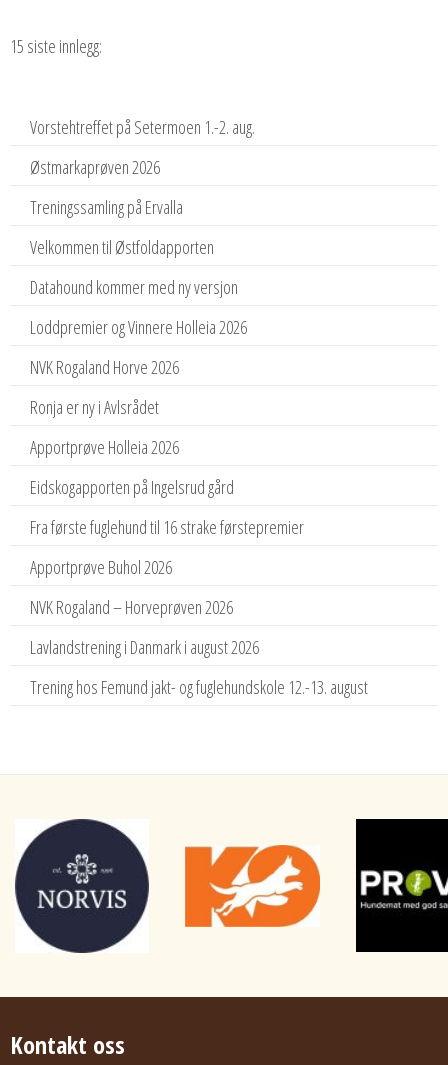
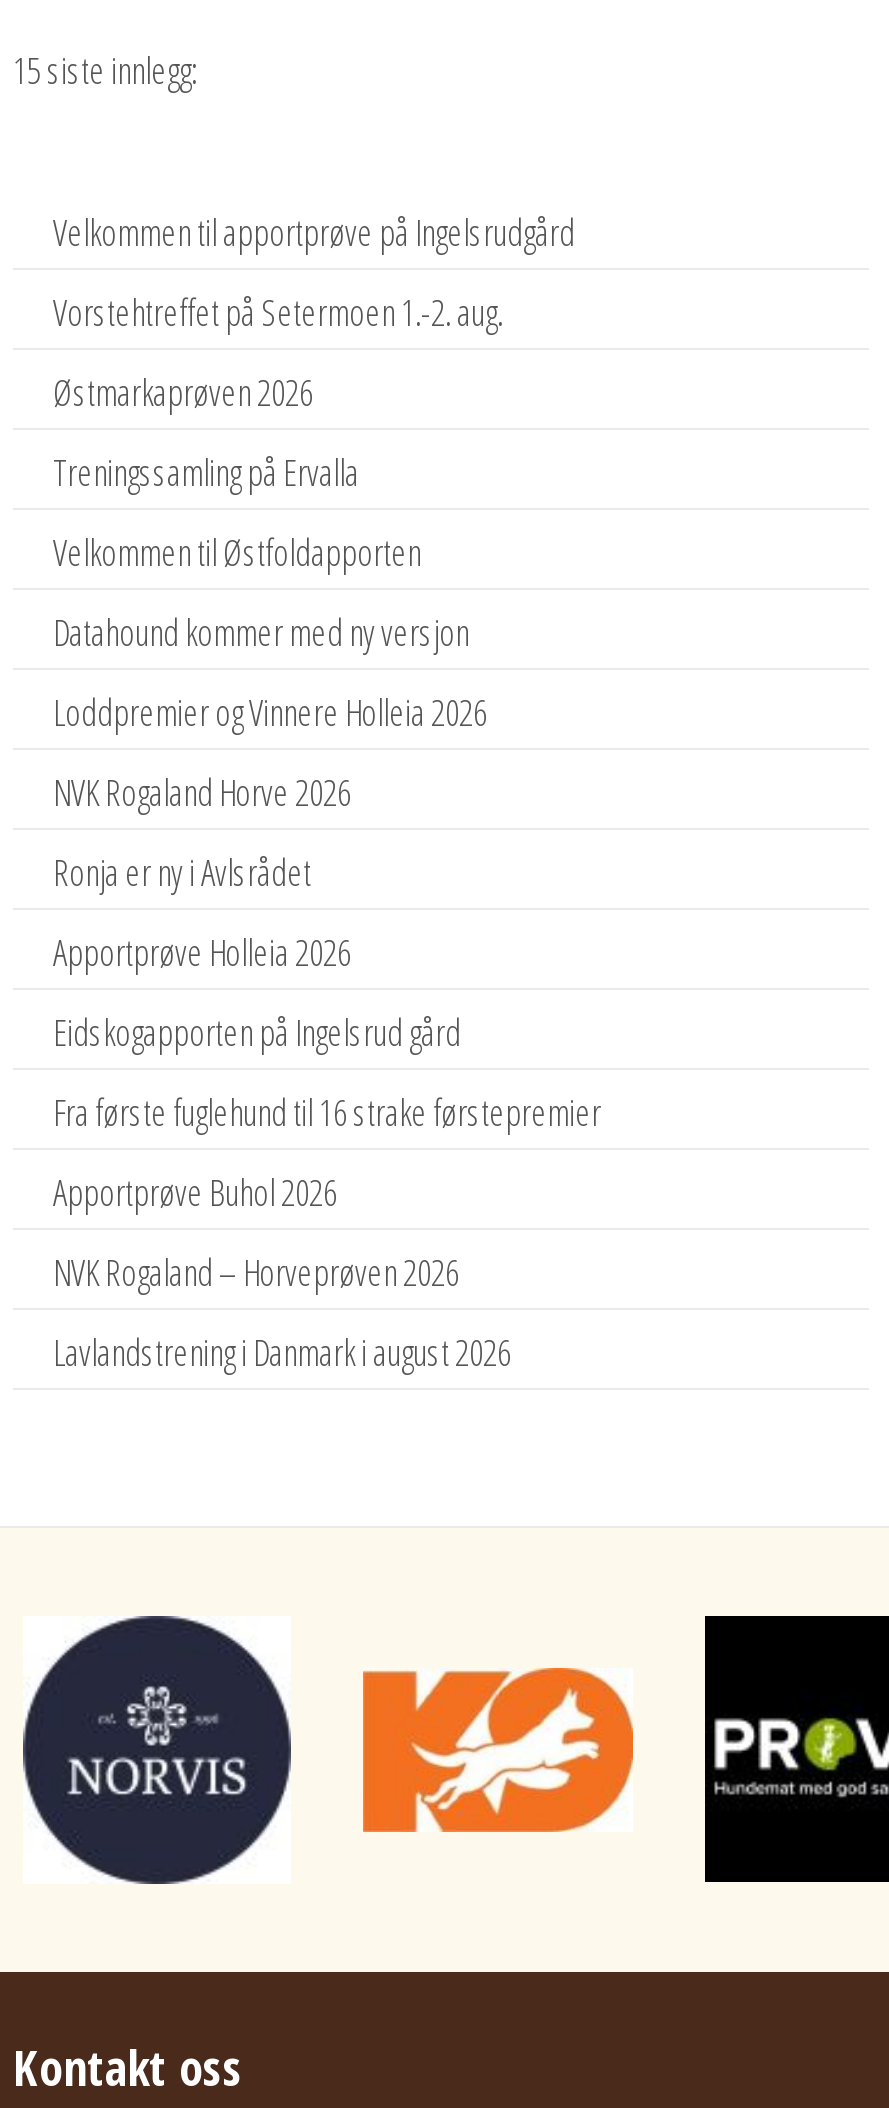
+ Velkommen til apportprøve på Ingelsrudgård

moved down: Vorstehtreffet på Setermoen 1.-2. aug. | Østmarkaprøven 2026 | Treningssamling på Ervalla | ... | NVK Rogaland – Horveprøven 2026 | Lavlandstrening i Danmark i august 2026

- Trening hos Femund jakt- og fuglehundskole 12.-13. august
